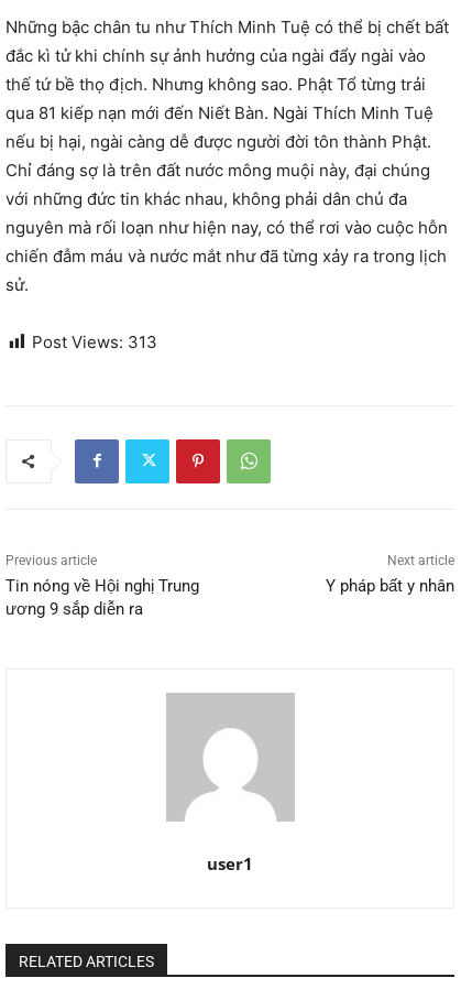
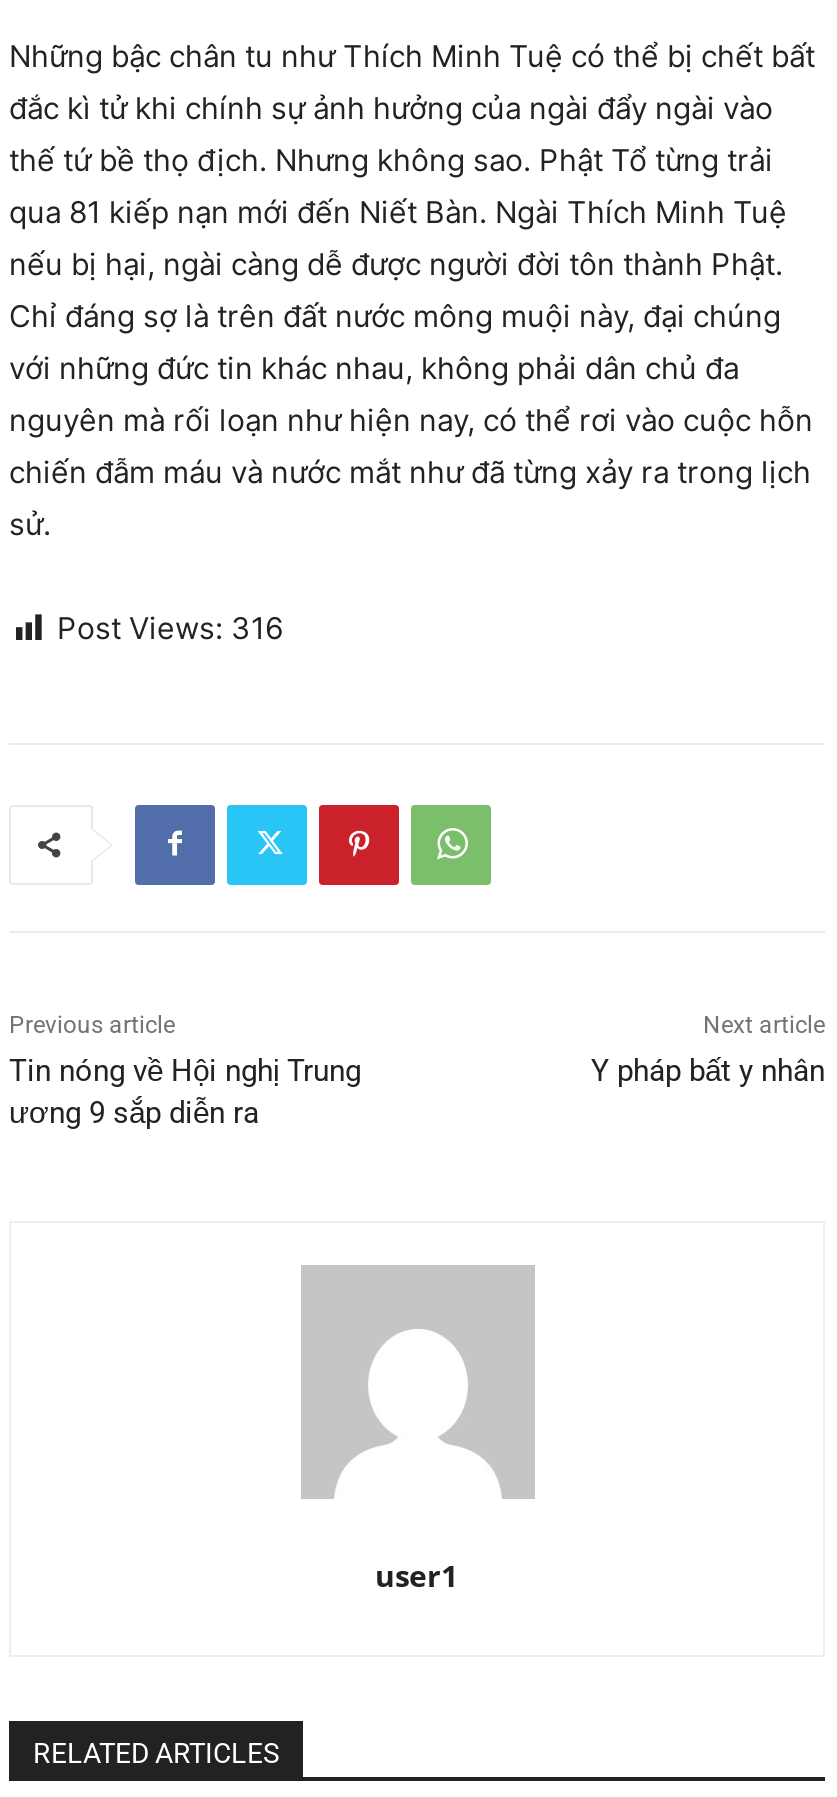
- Post Views: 313
+ Post Views: 316
